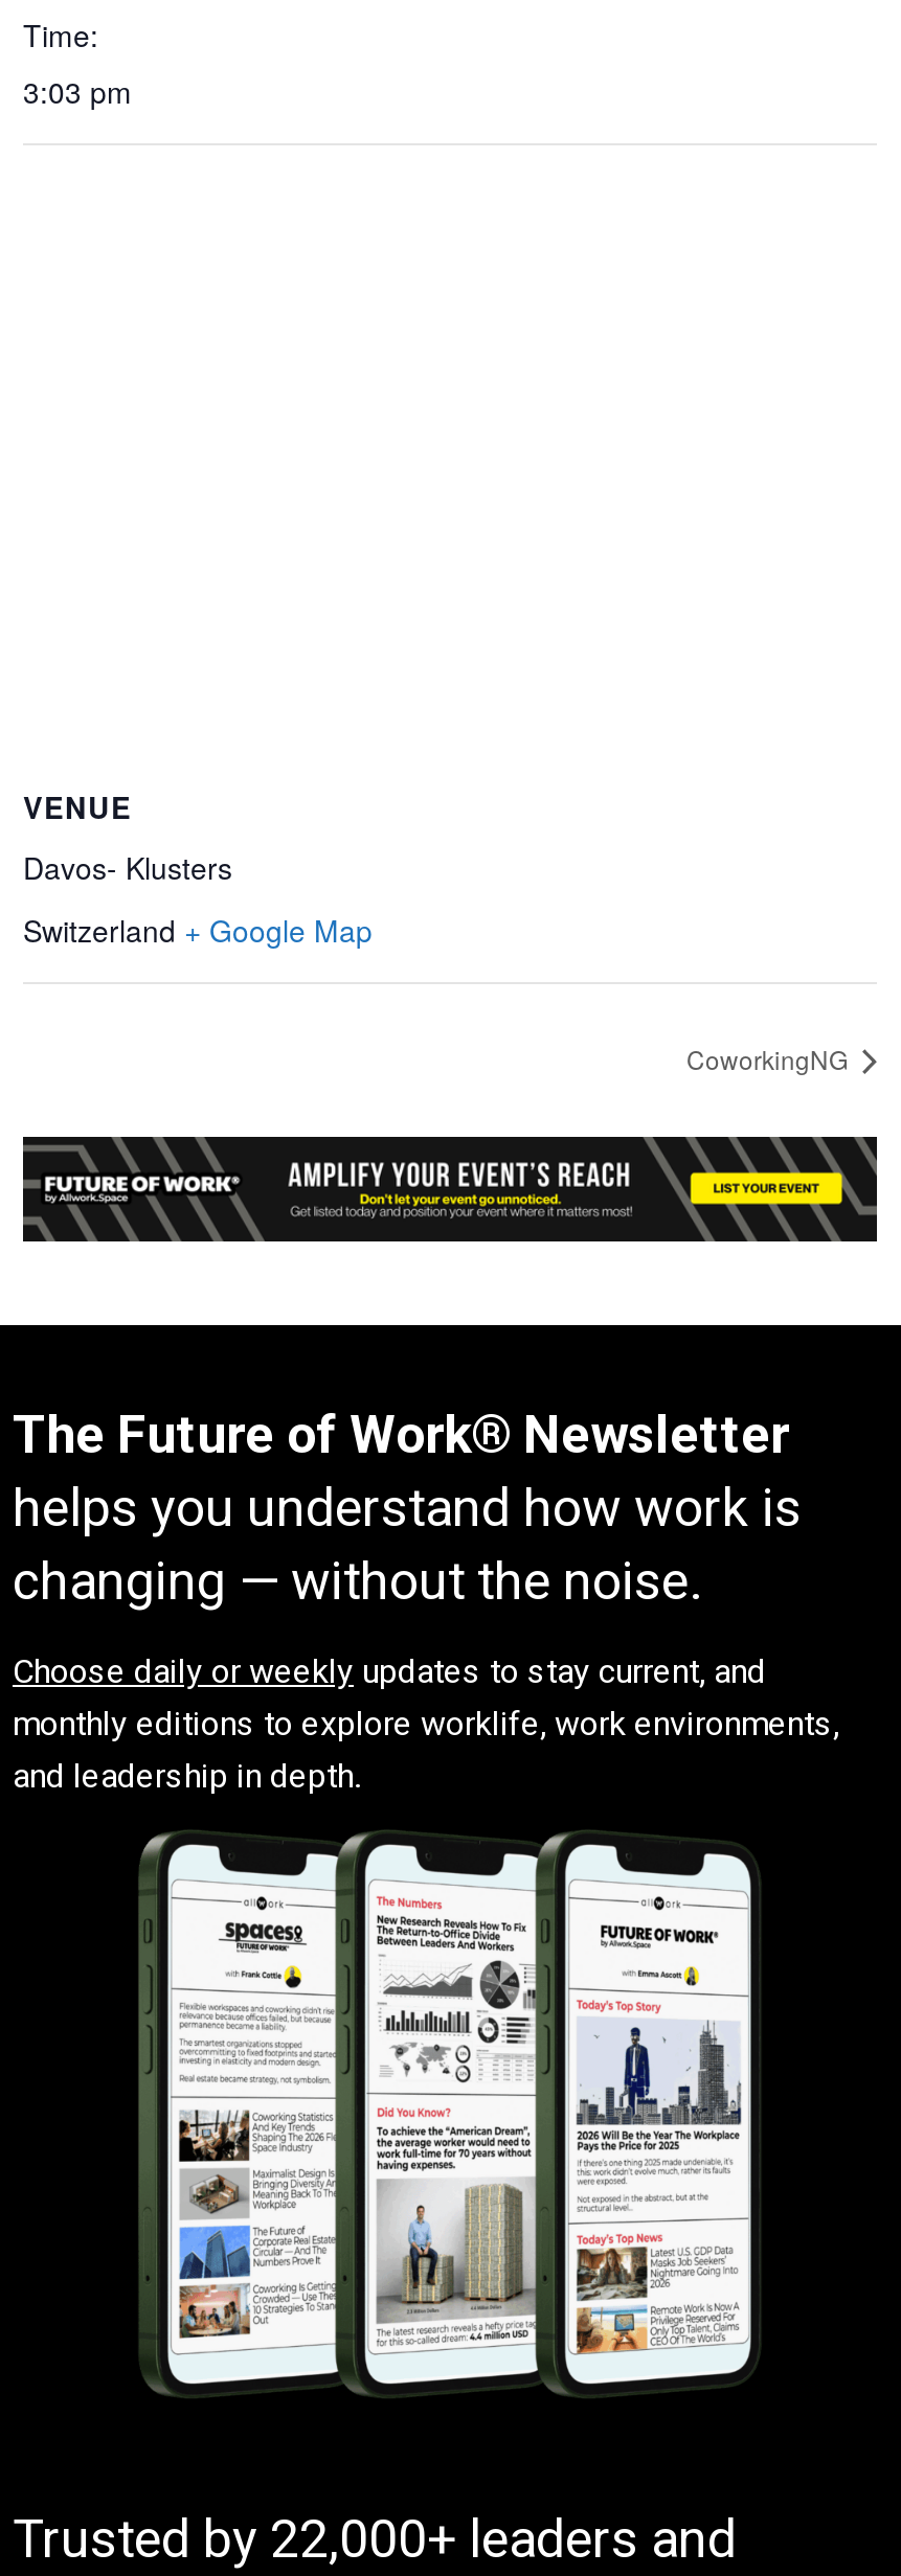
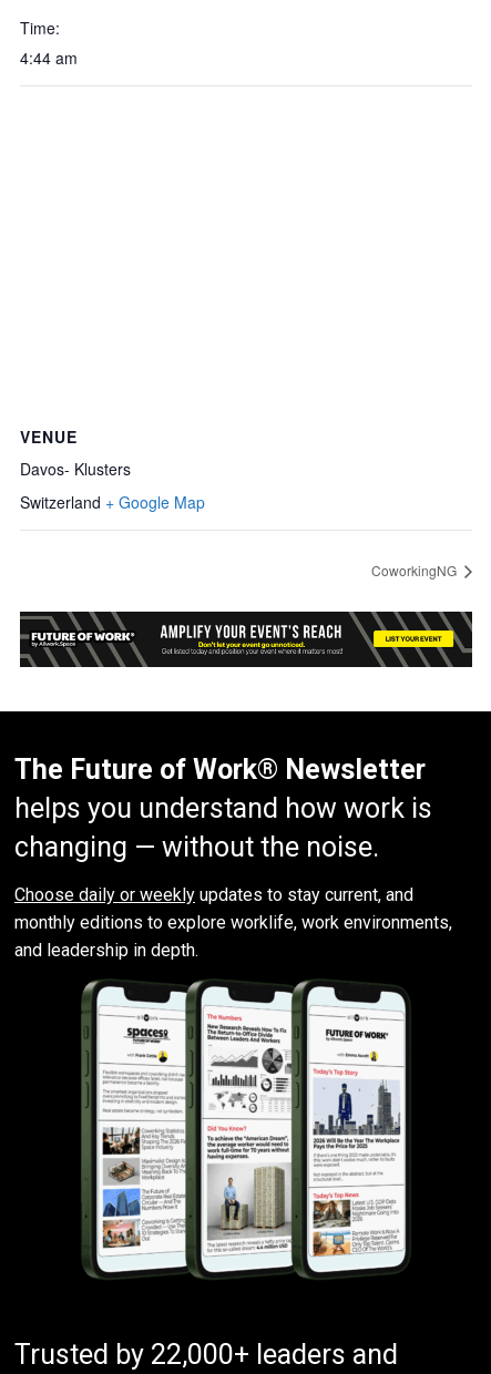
- 3:03 pm
+ 4:44 am
